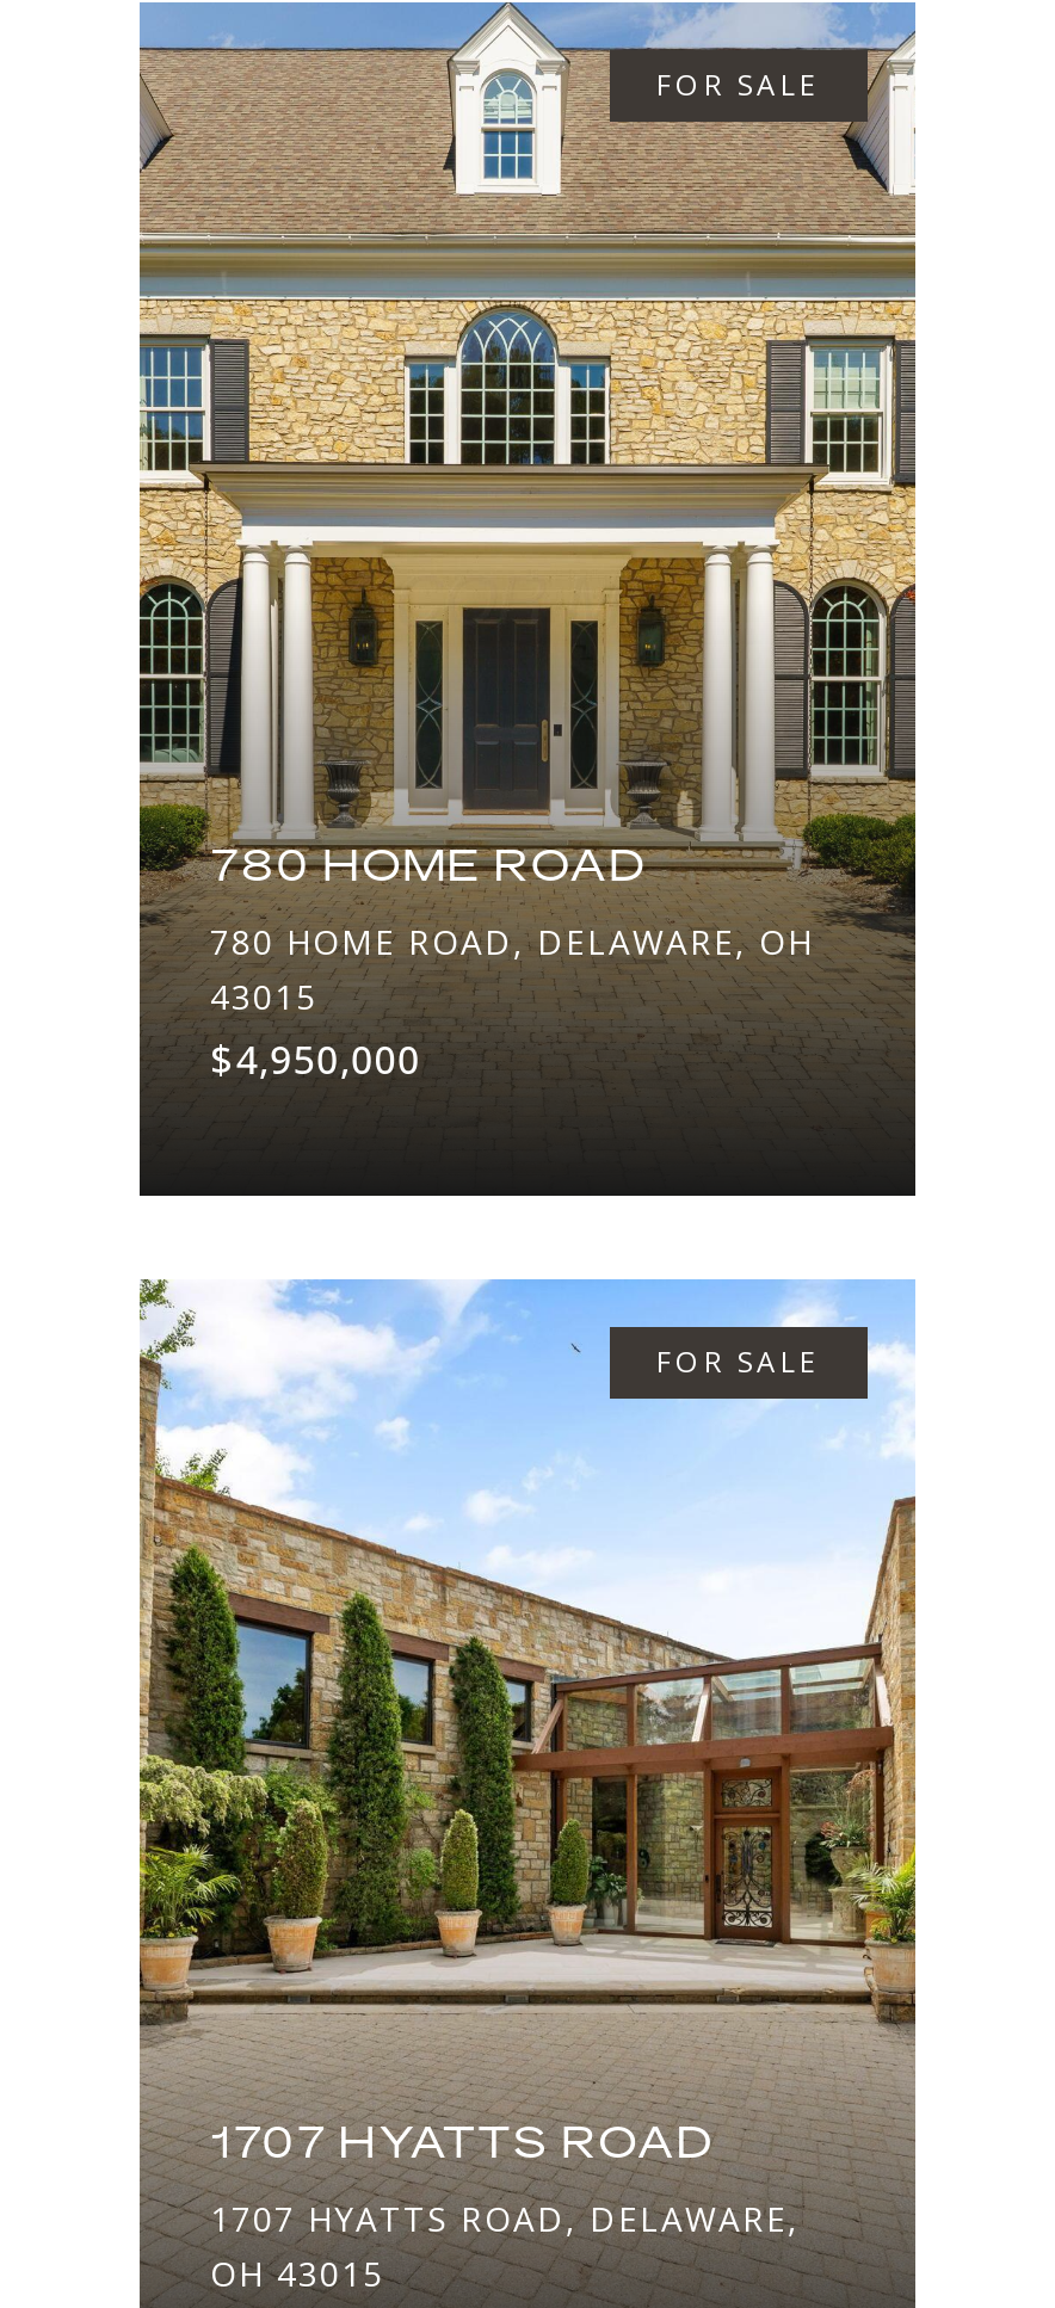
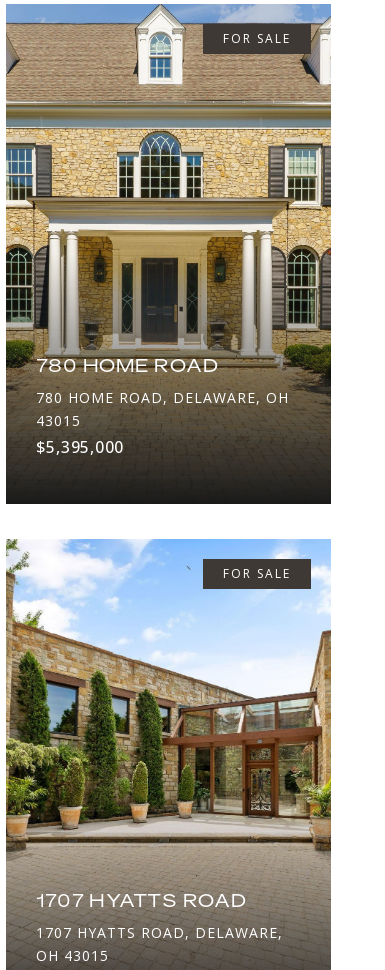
- $4,950,000
+ $5,395,000
